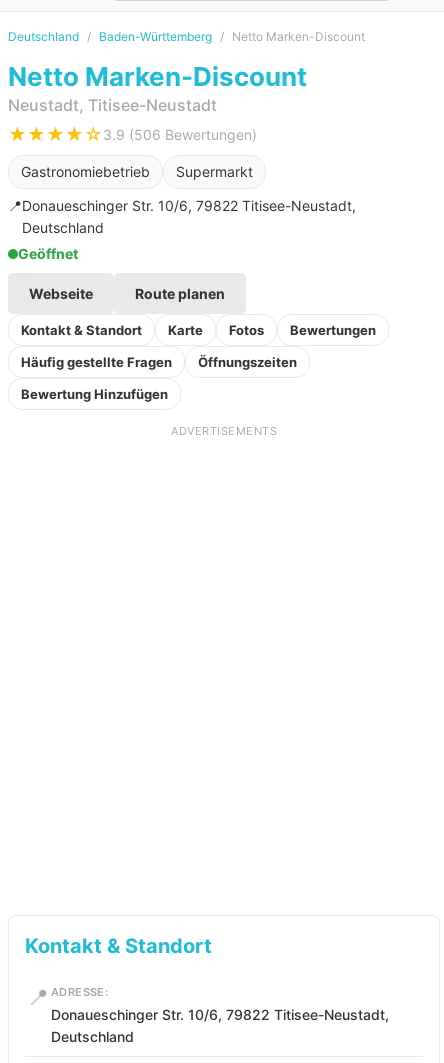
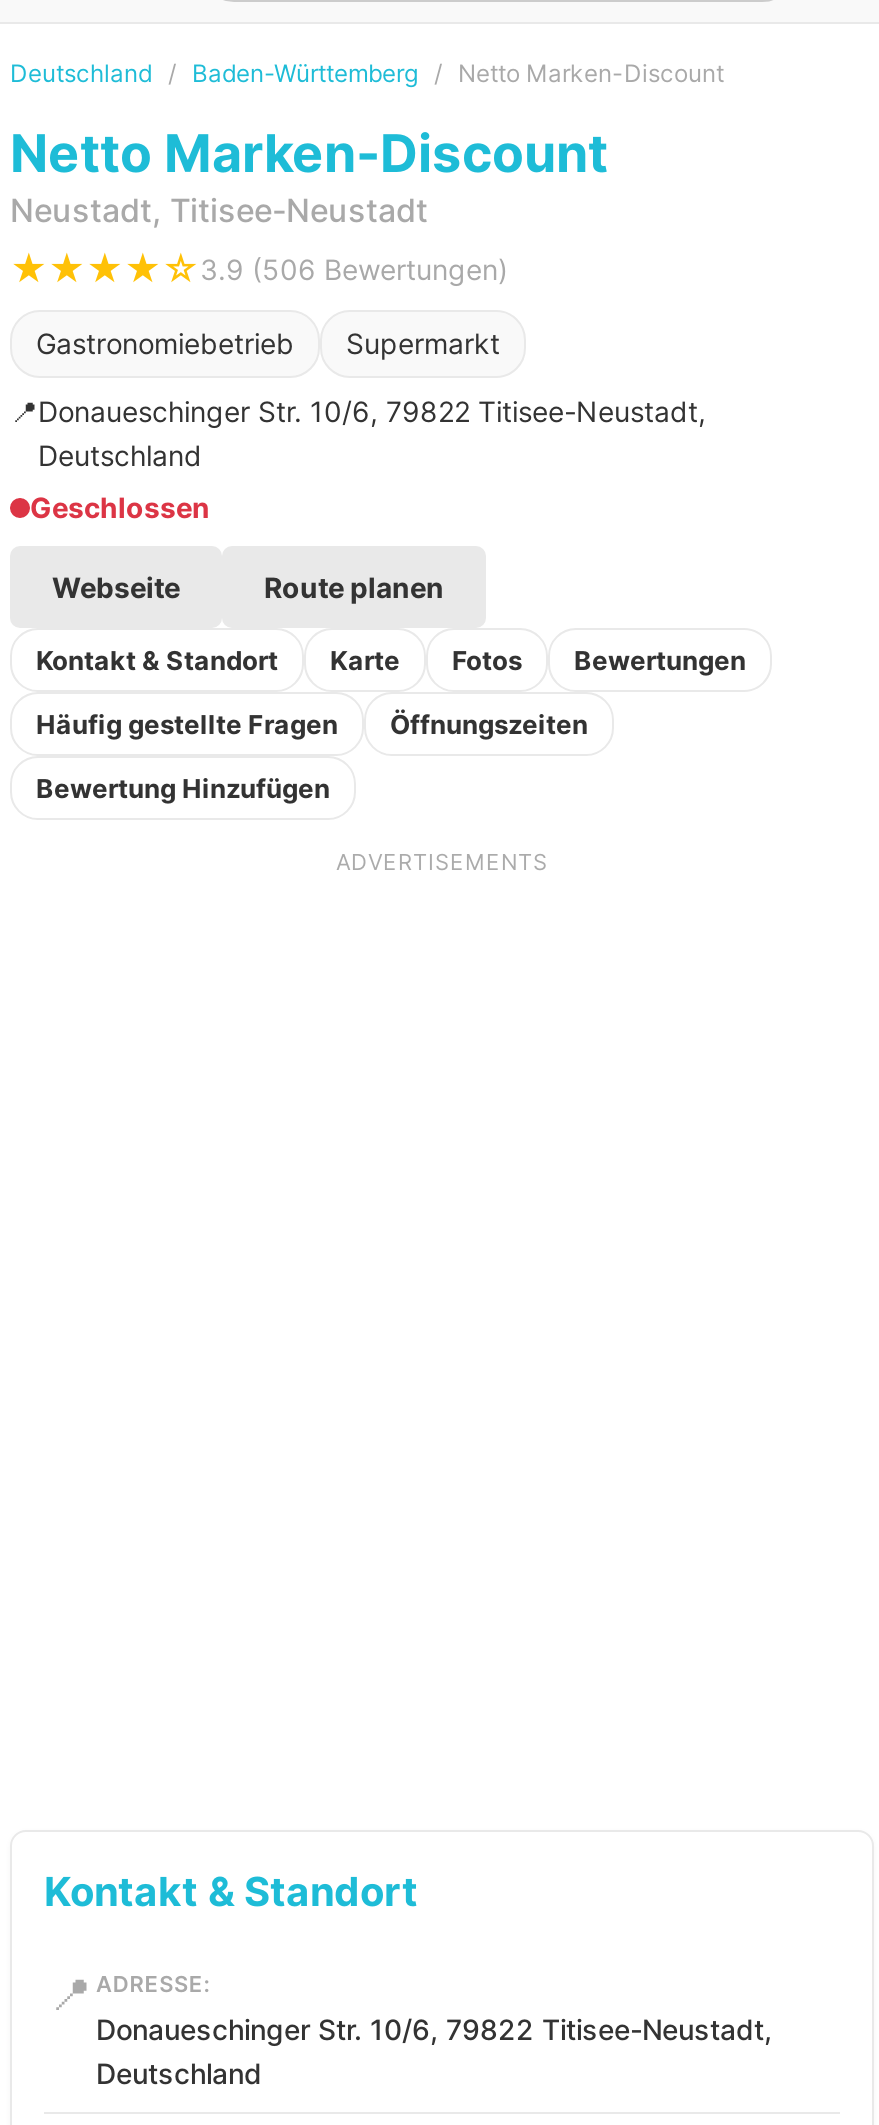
- Geöffnet
+ Geschlossen
